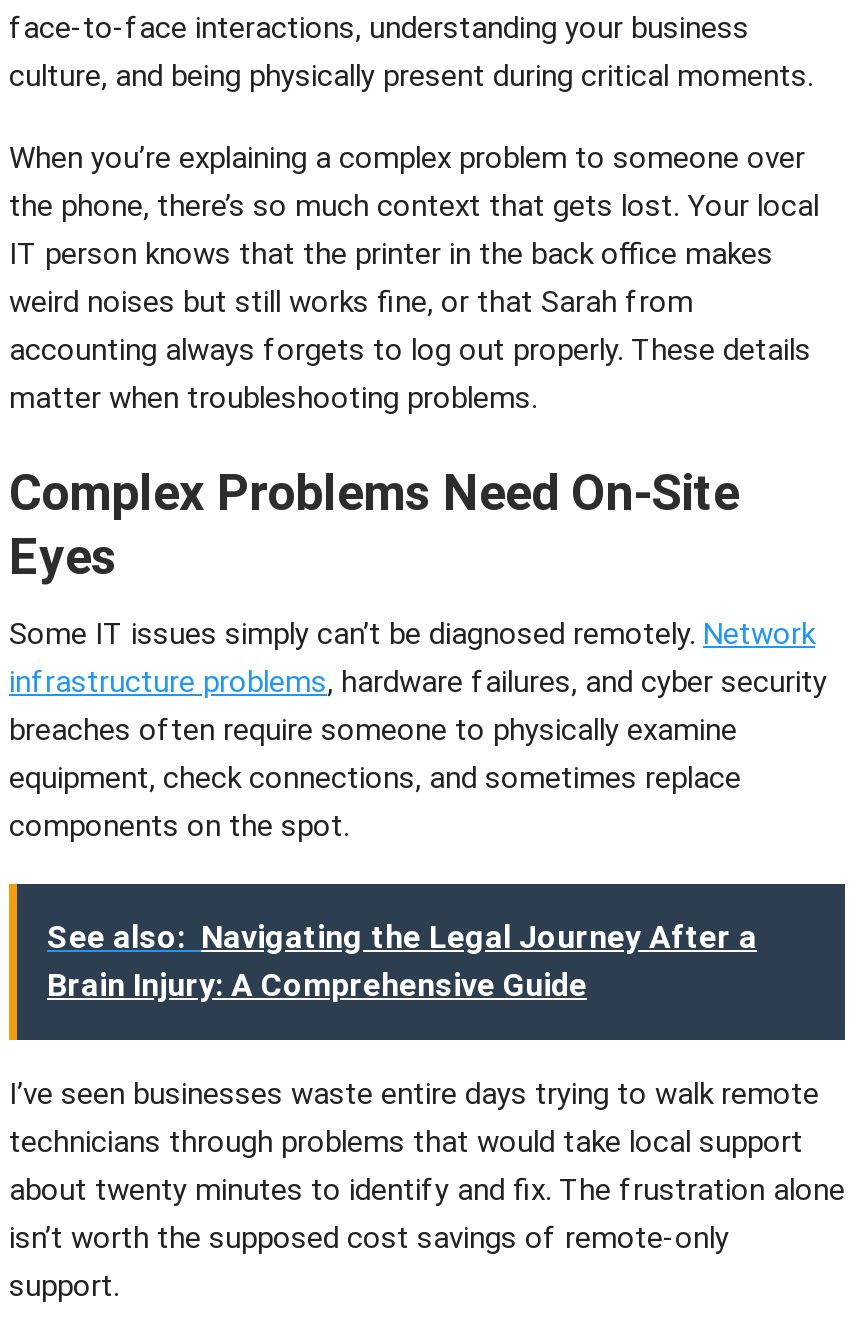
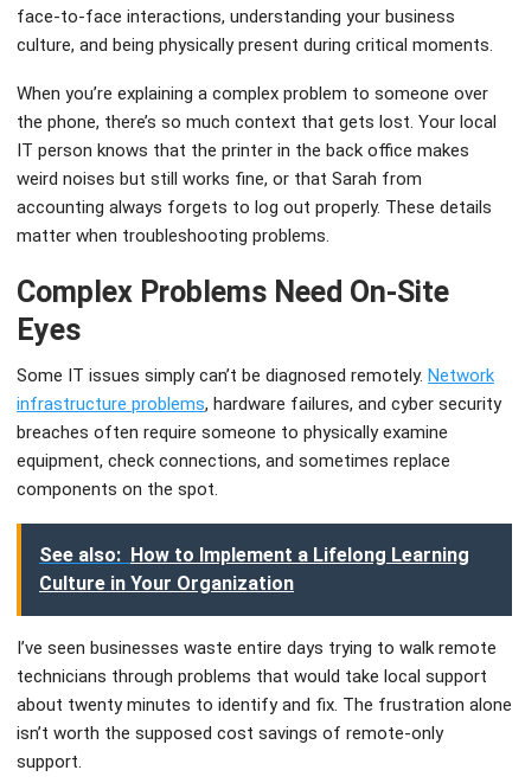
- See also: Navigating the Legal Journey After a
- Brain Injury: A Comprehensive Guide
+ See also: How to Implement a Lifelong Learning
+ Culture in Your Organization
